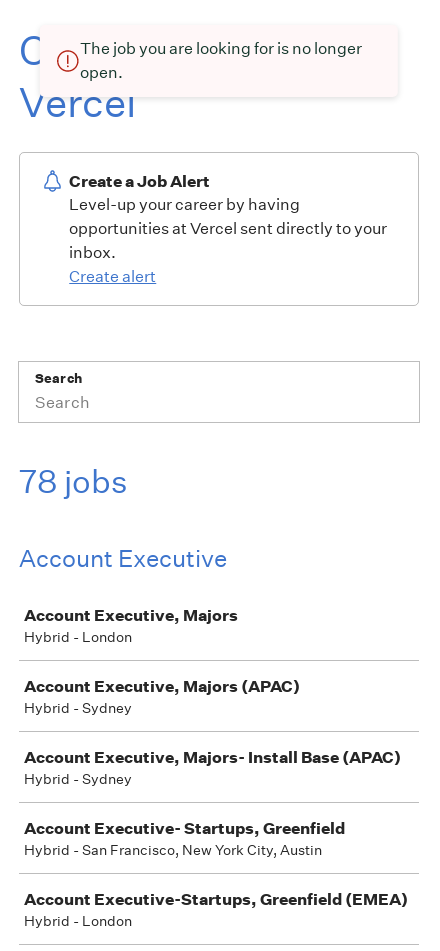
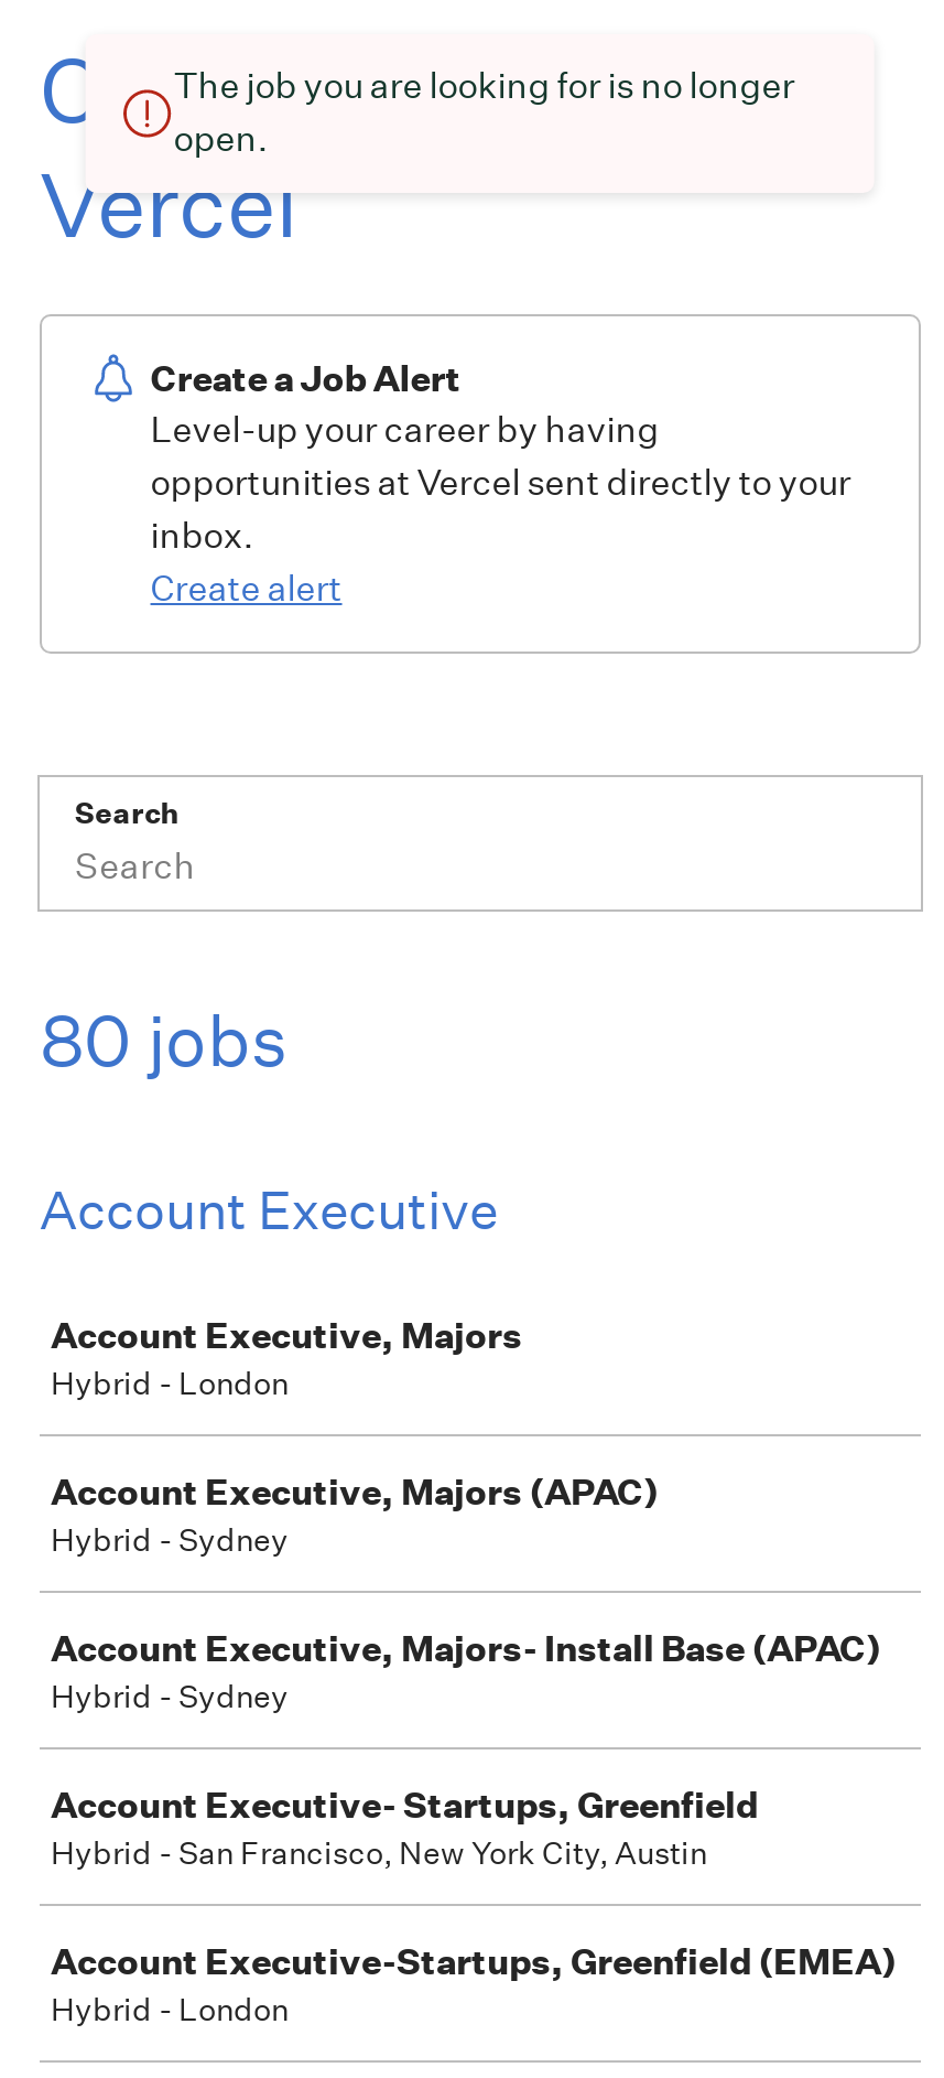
- 78 jobs
+ 80 jobs
